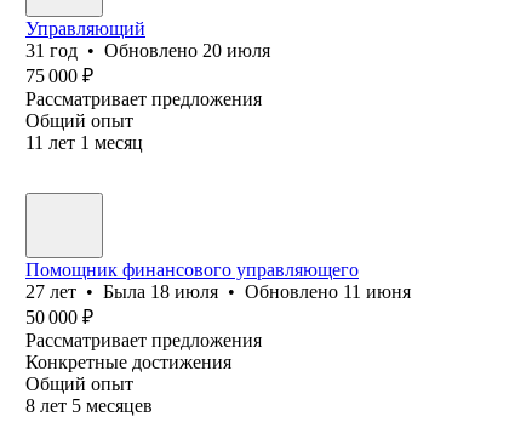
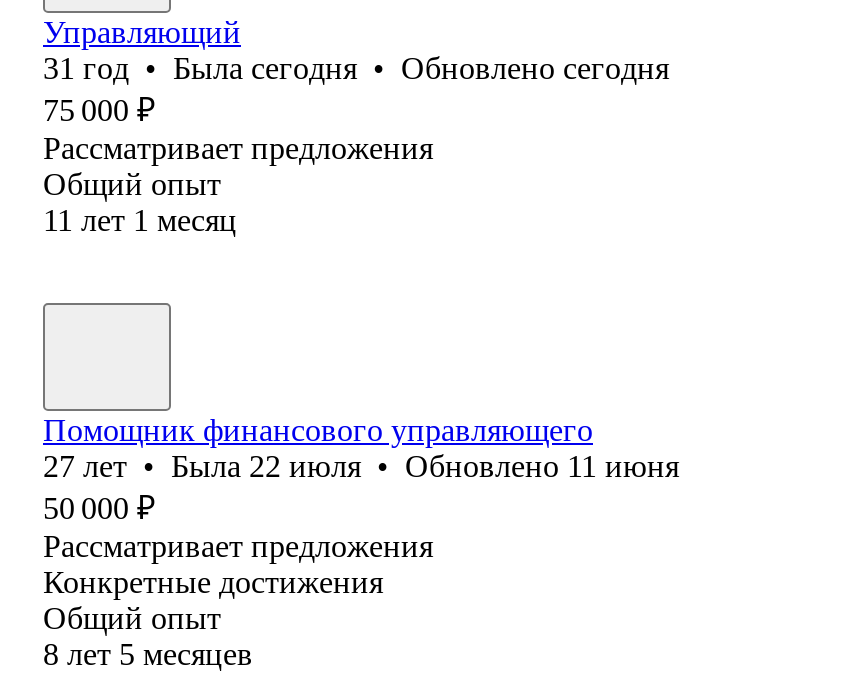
- 31 год • Обновлено 20 июля
+ 31 год • Была сегодня • Обновлено сегодня

- 27 лет • Была 18 июля • Обновлено 11 июня
+ 27 лет • Была 22 июля • Обновлено 11 июня
